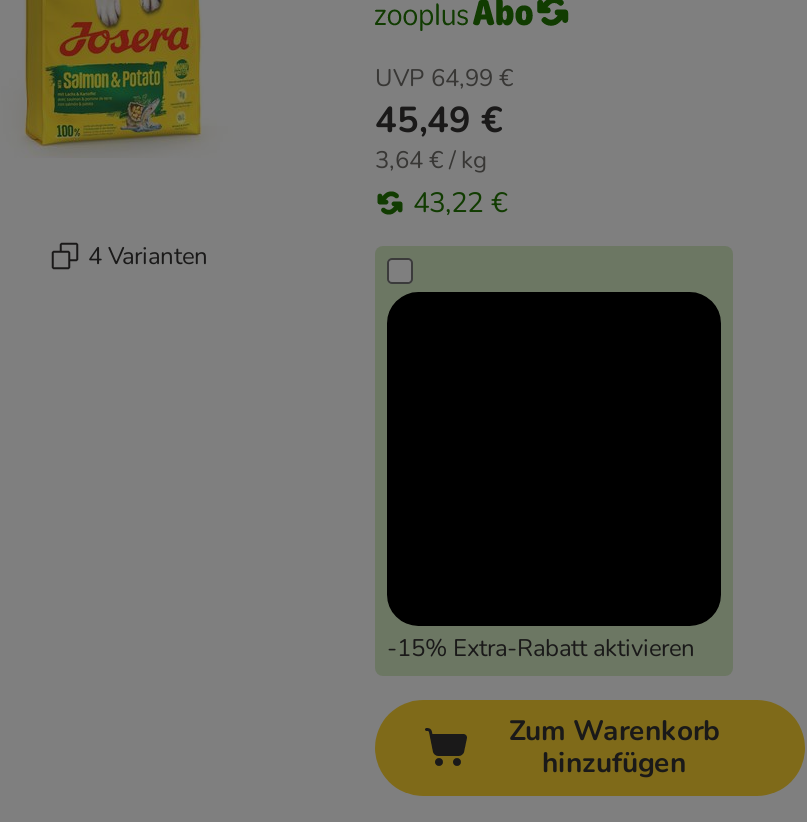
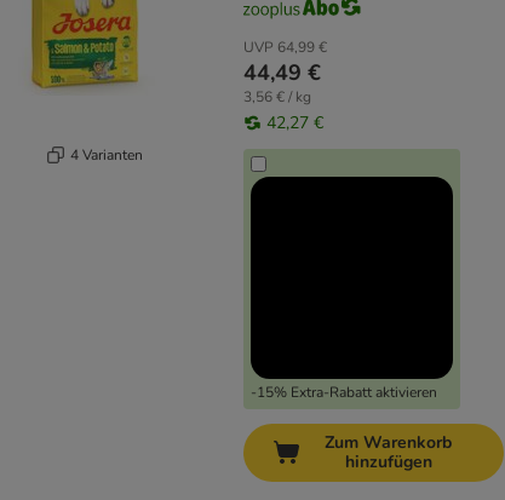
- 45,49 €
+ 44,49 €

- 3,64 € / kg
+ 3,56 € / kg

- 43,22 €
+ 42,27 €
